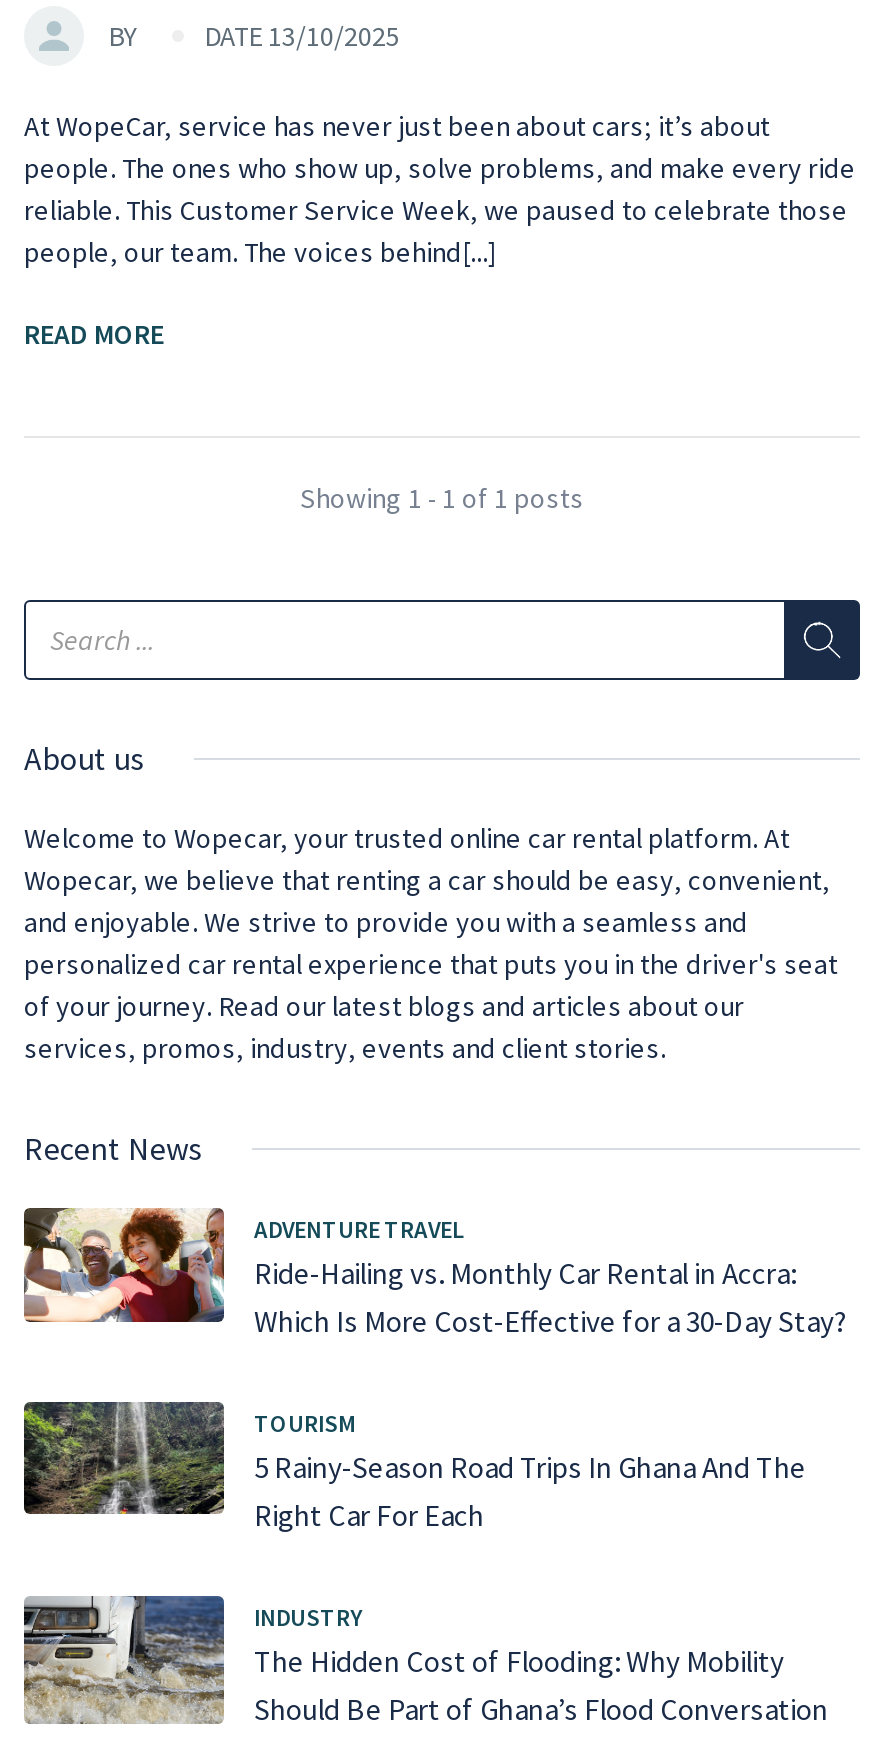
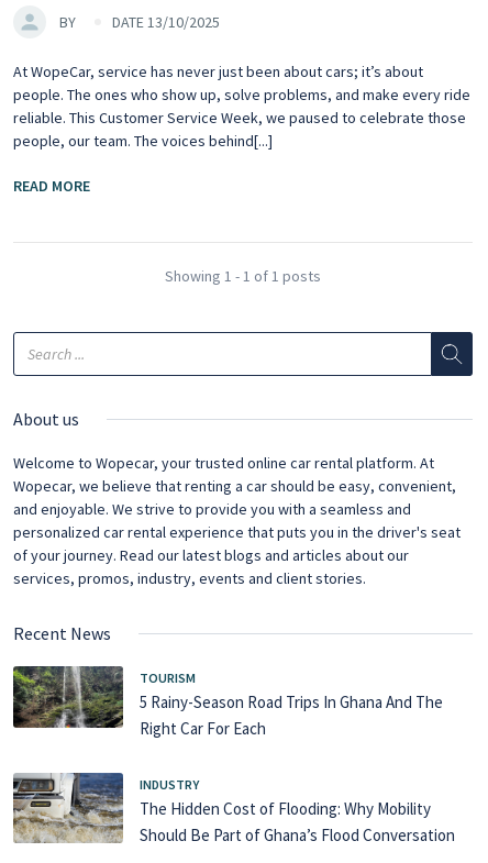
- [image]
- ADVENTURE TRAVEL
- Ride-Hailing vs. Monthly Car Rental in Accra:
- Which Is More Cost-Effective for a 30-Day Stay?
